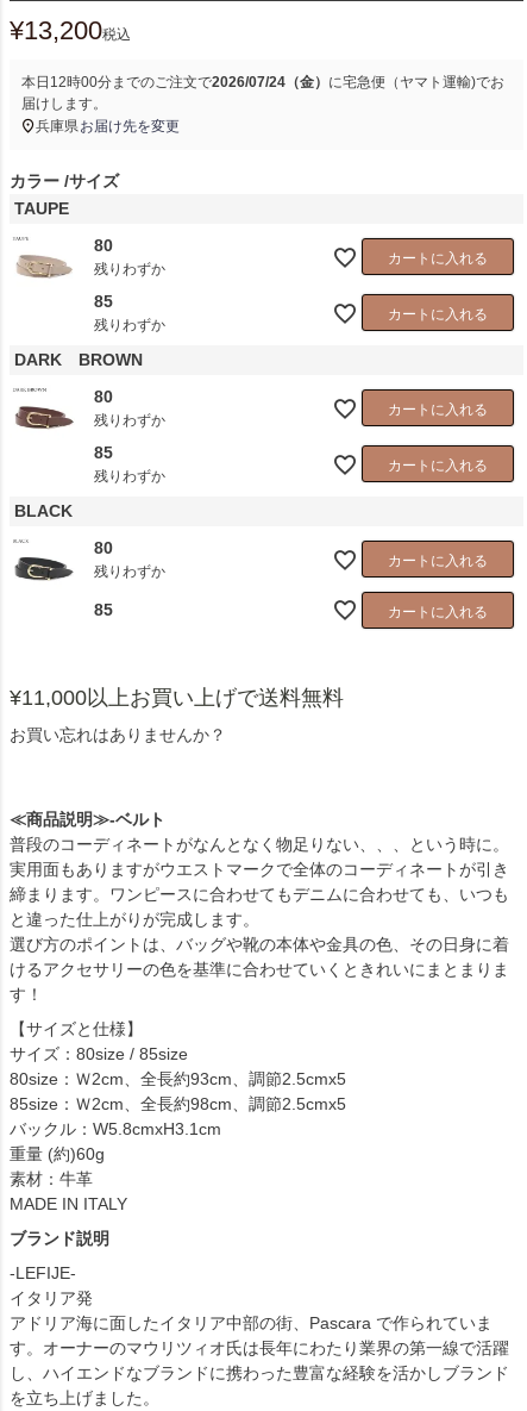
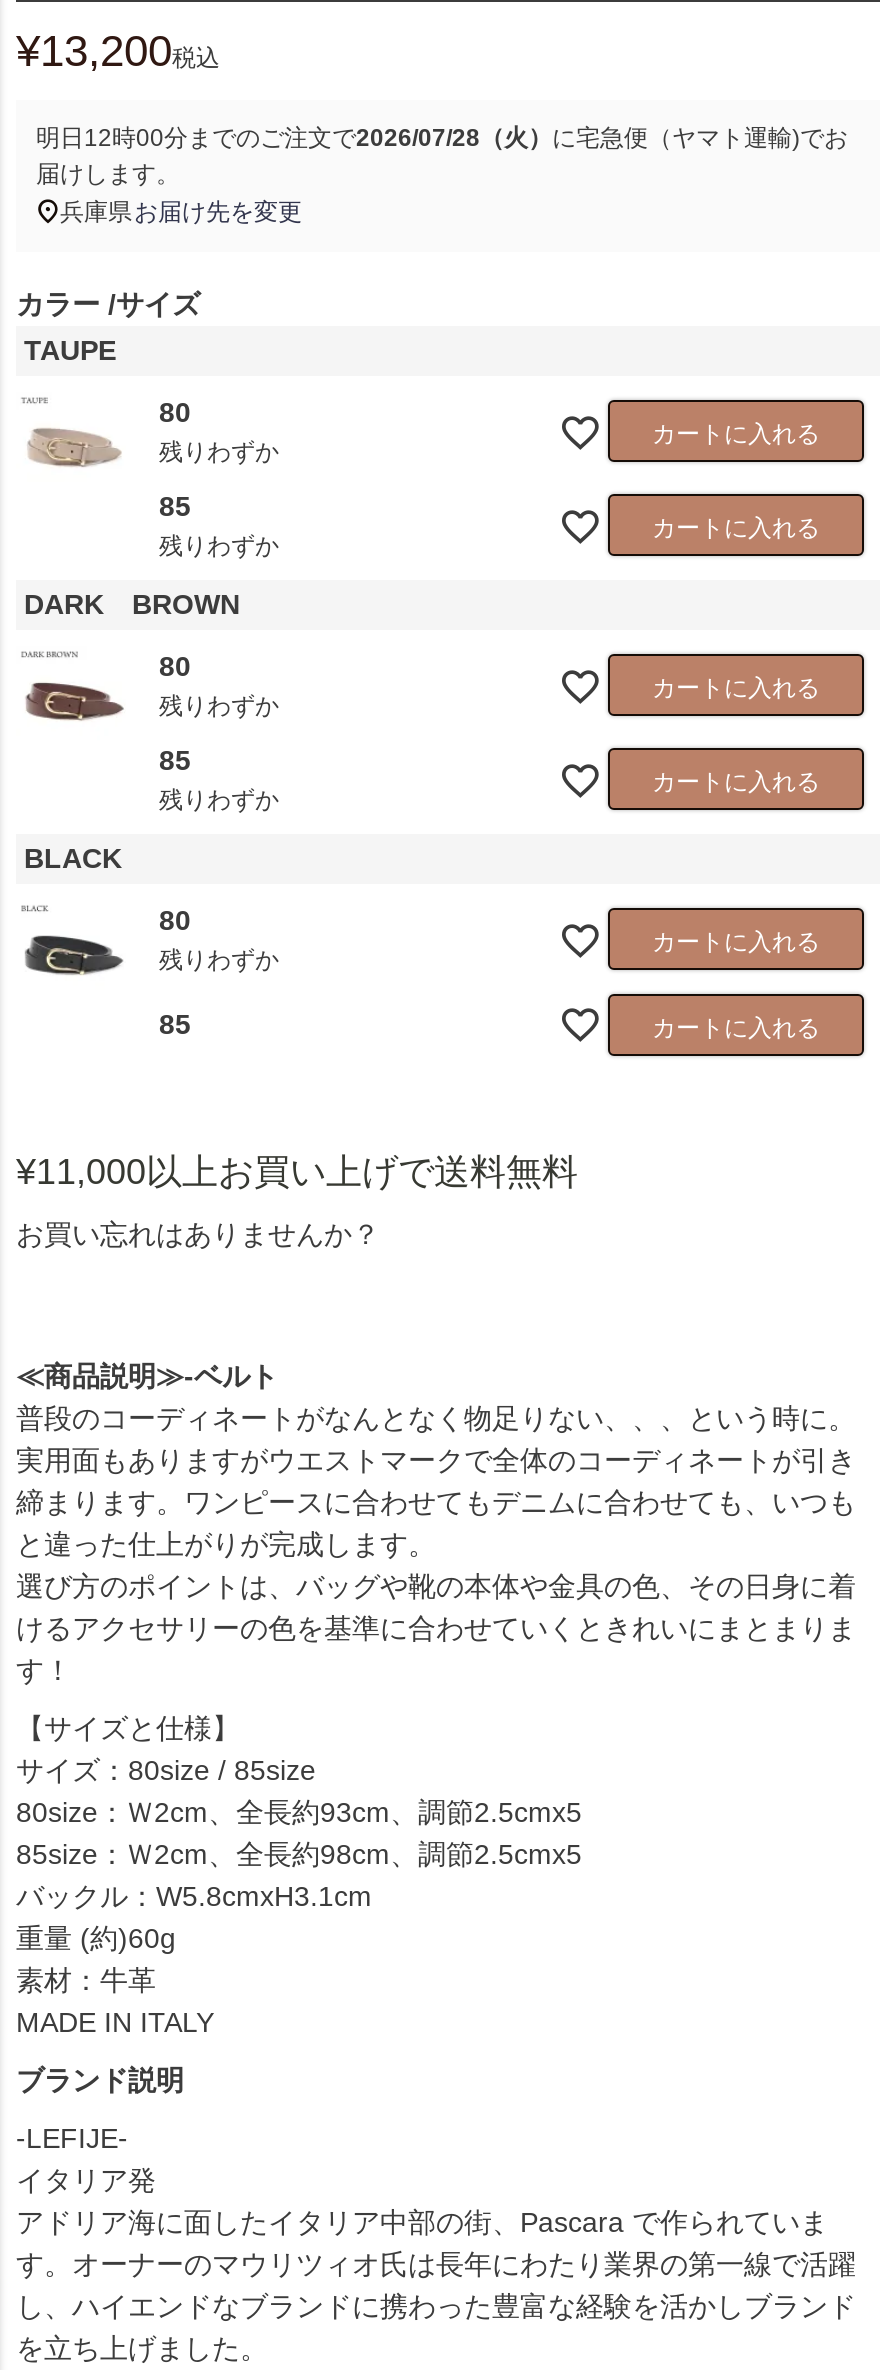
- 本日12時00分までのご注文で2026/07/24（金）に宅急便（ヤマト運輸)でお
+ 明日12時00分までのご注文で2026/07/28（火）に宅急便（ヤマト運輸)でお
